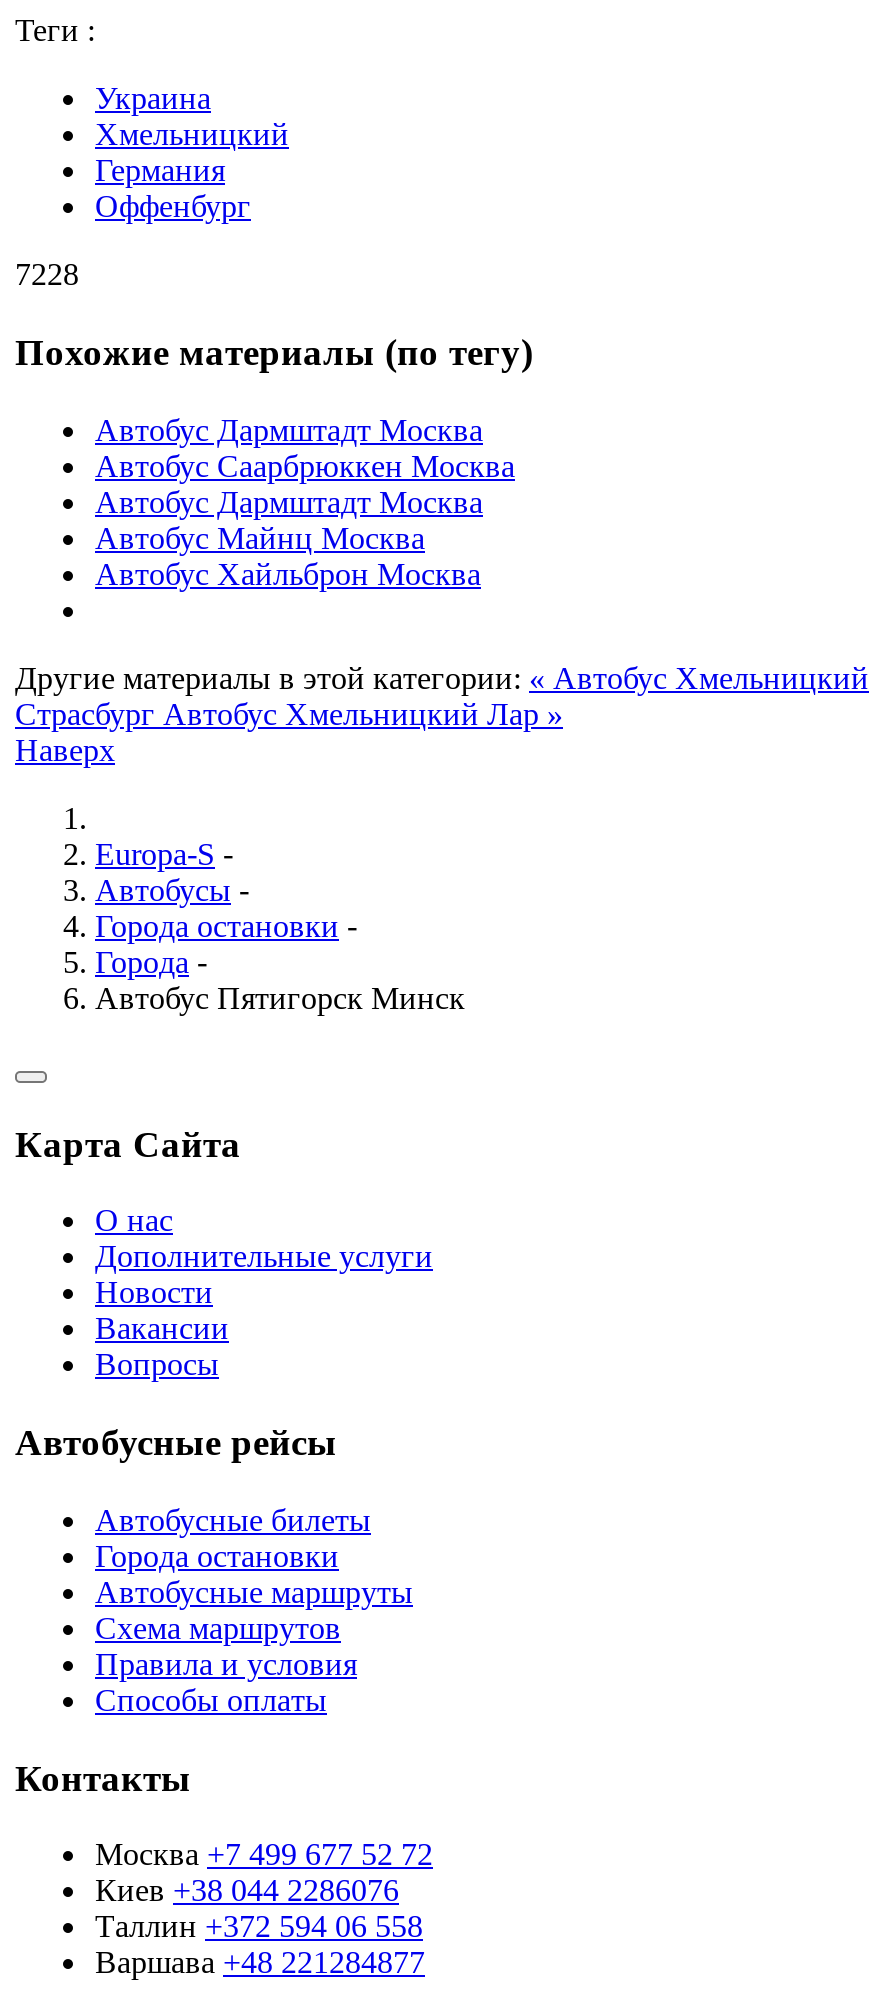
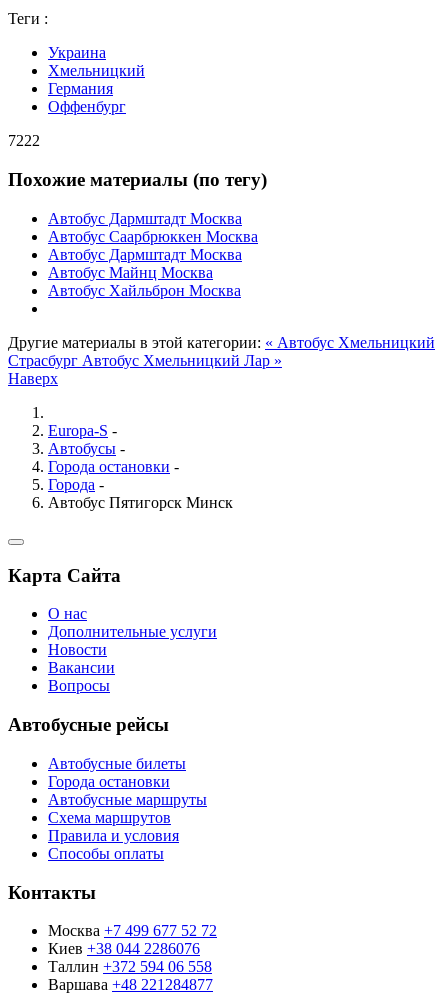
- 7228
+ 7222
